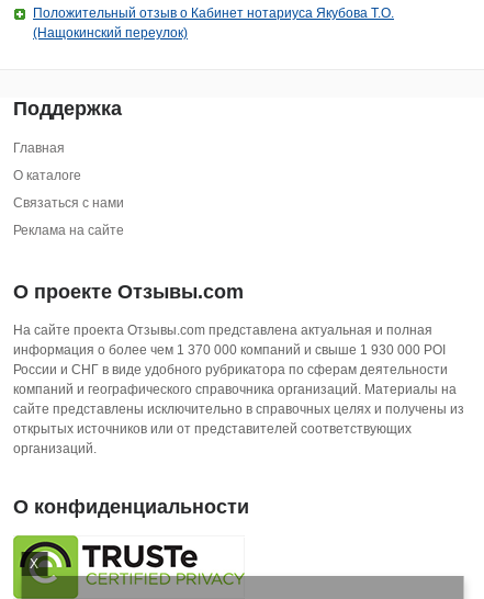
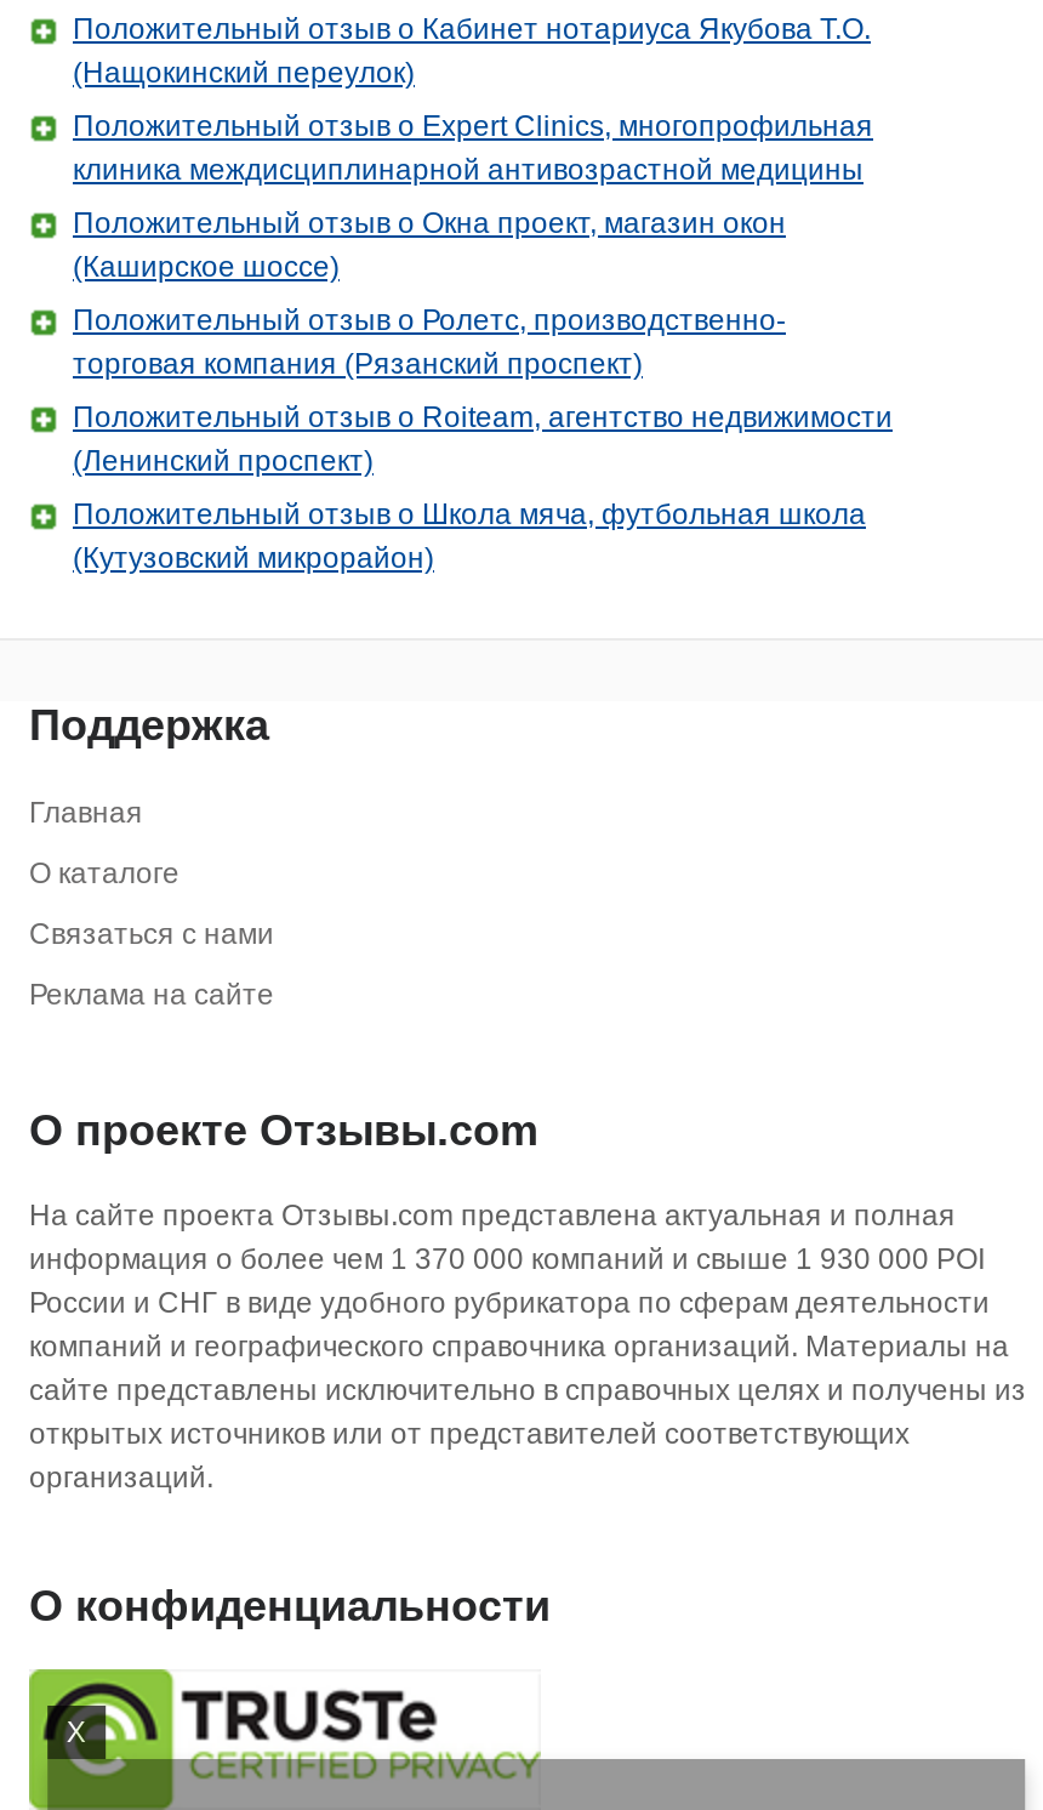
+ Положительный отзыв о Expert Clinics, многопрофильная
+ клиника междисциплинарной антивозрастной медицины
+ Положительный отзыв о Окна проект, магазин окон
+ (Каширское шоссе)
+ Положительный отзыв о Ролетс, производственно-
+ торговая компания (Рязанский проспект)
+ Положительный отзыв о Roiteam, агентство недвижимости
+ (Ленинский проспект)
+ Положительный отзыв о Школа мяча, футбольная школа
+ (Кутузовский микрорайон)
